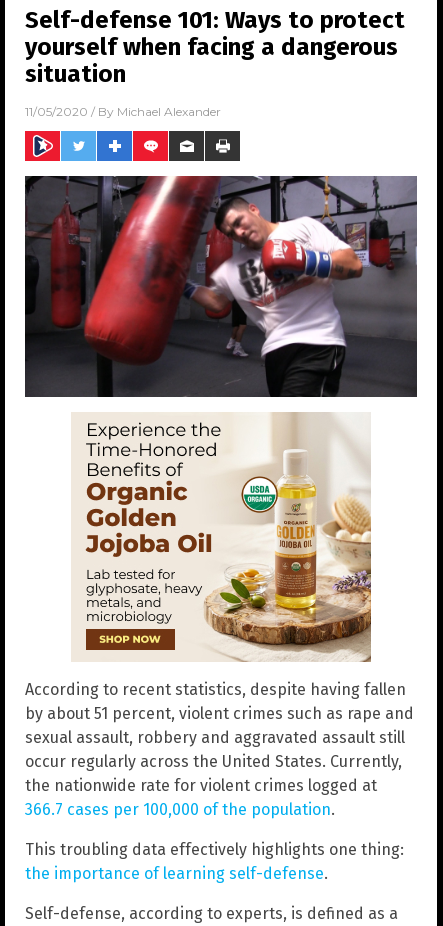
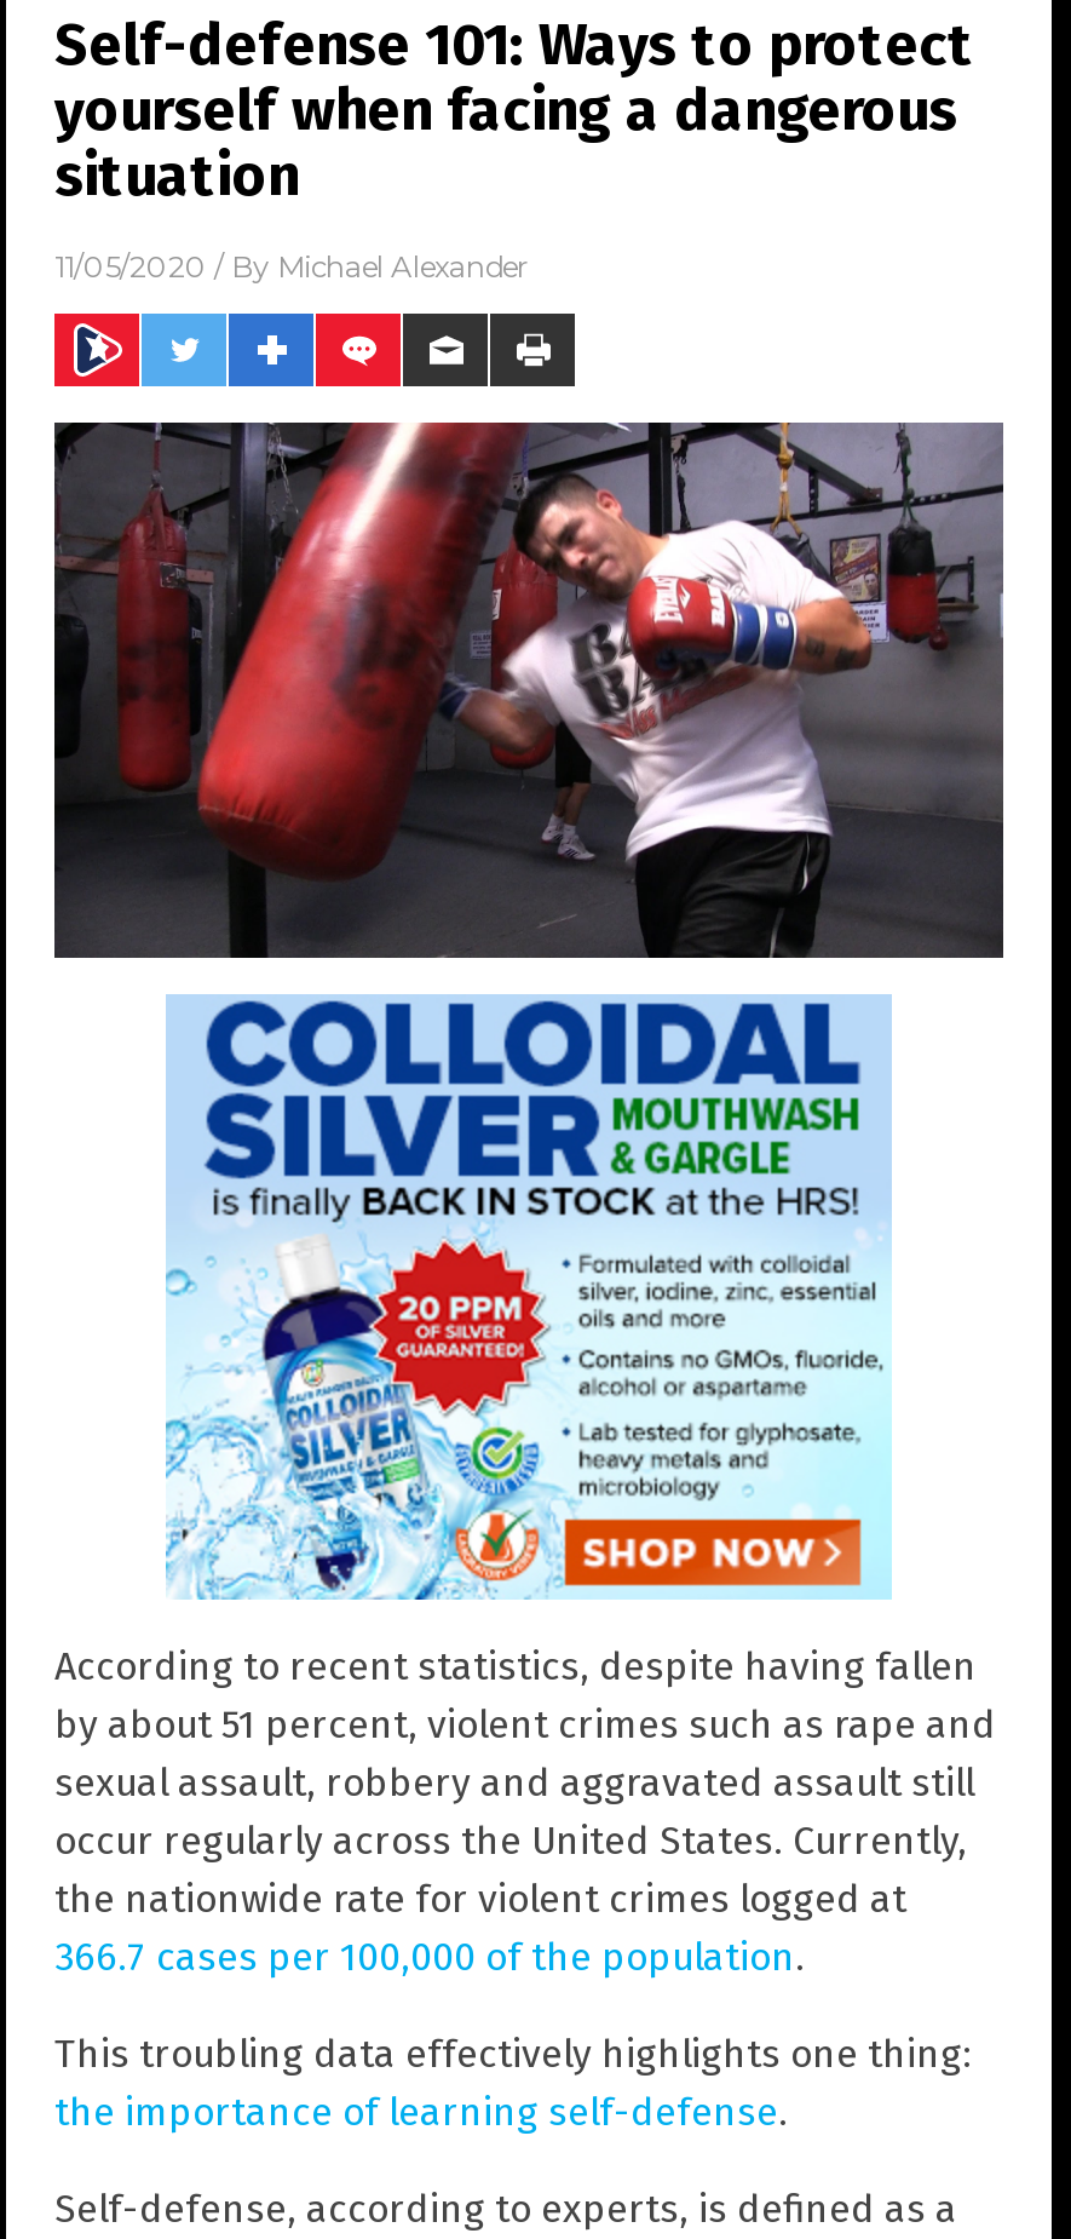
- [image]
+ [image]
